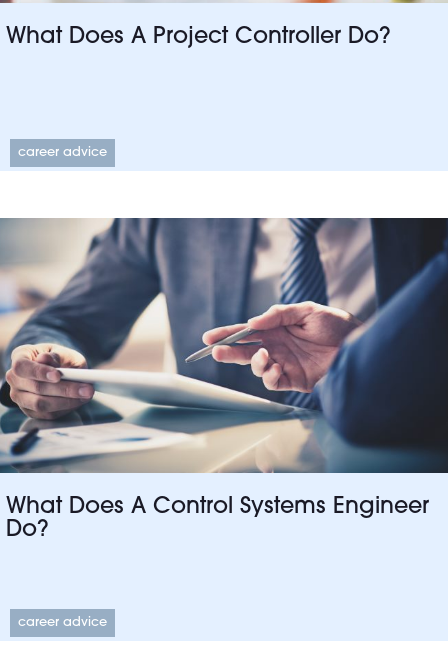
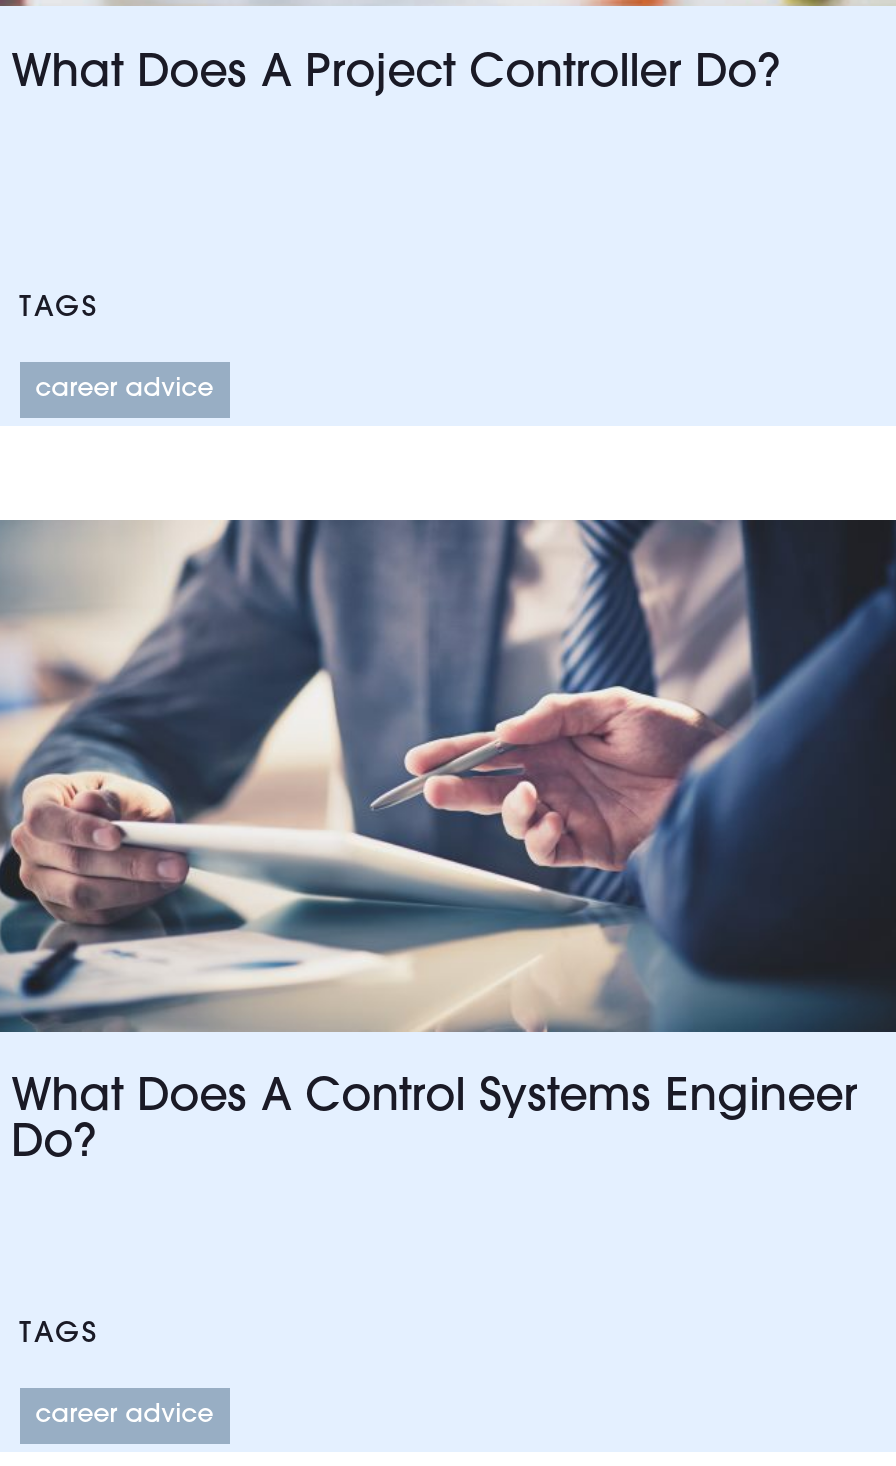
+ TAGS

+ TAGS
